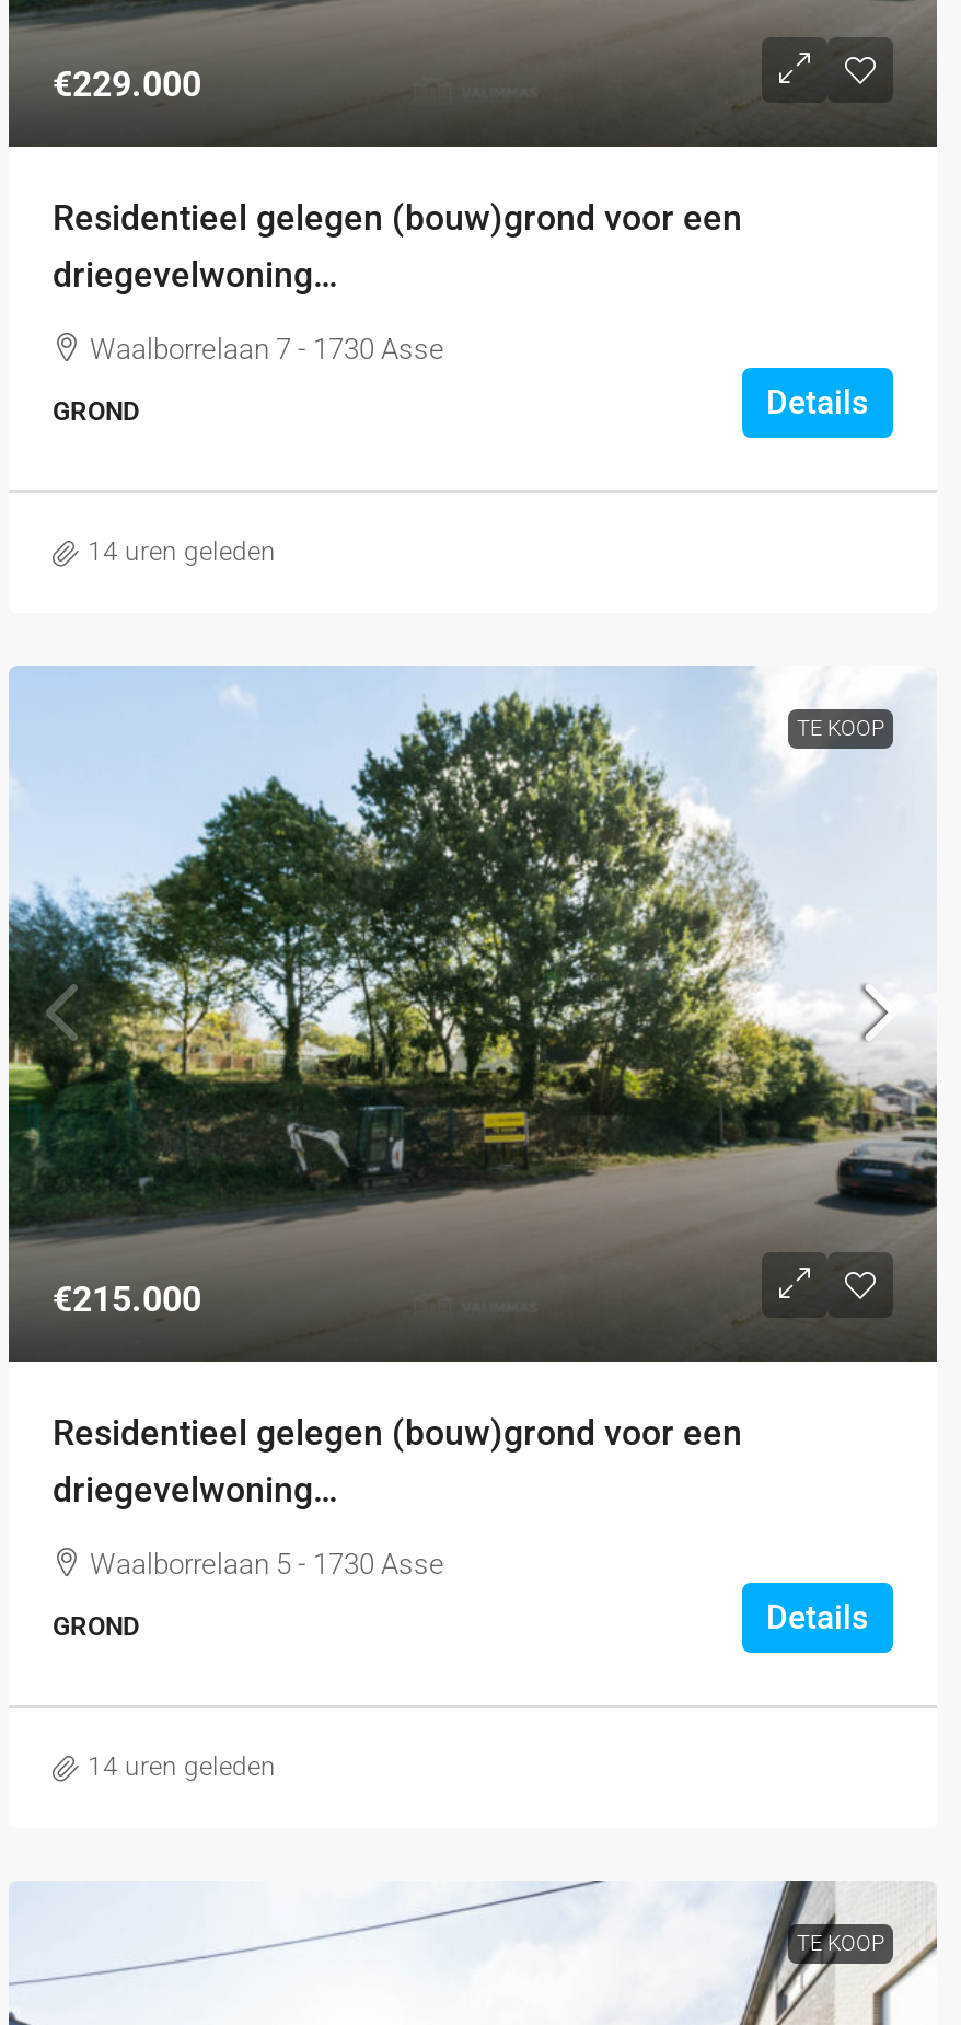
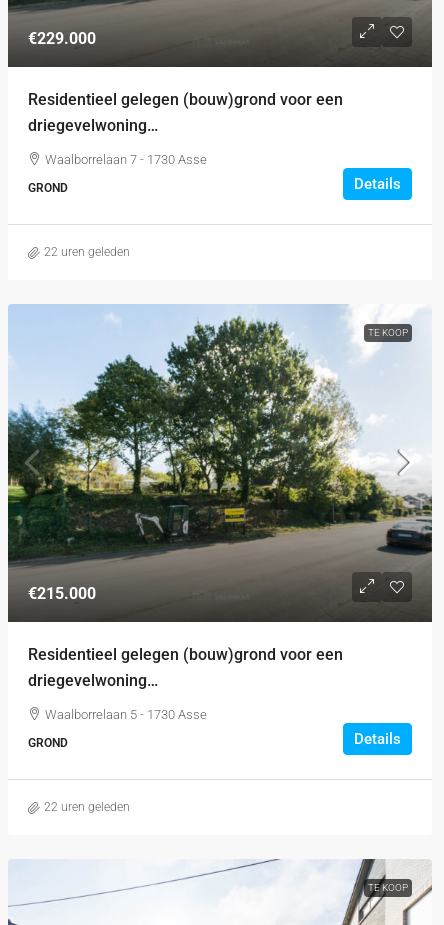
- 14 uren geleden
+ 22 uren geleden

- 14 uren geleden
+ 22 uren geleden
